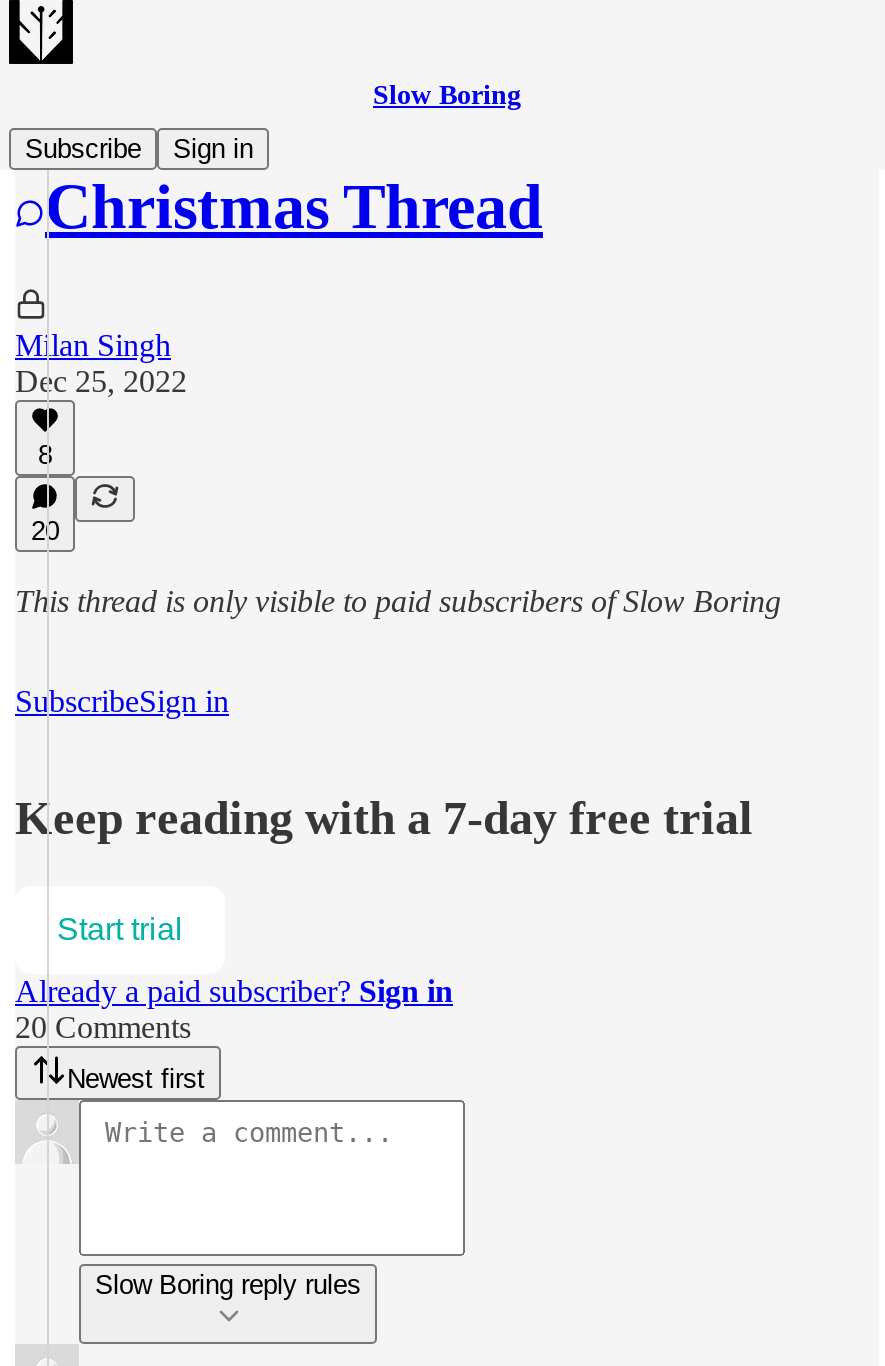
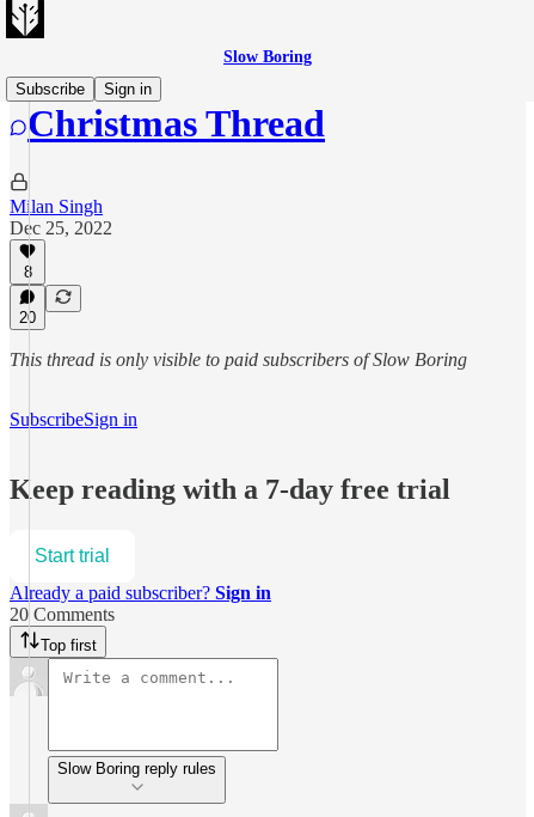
- Newest first
+ Top first
